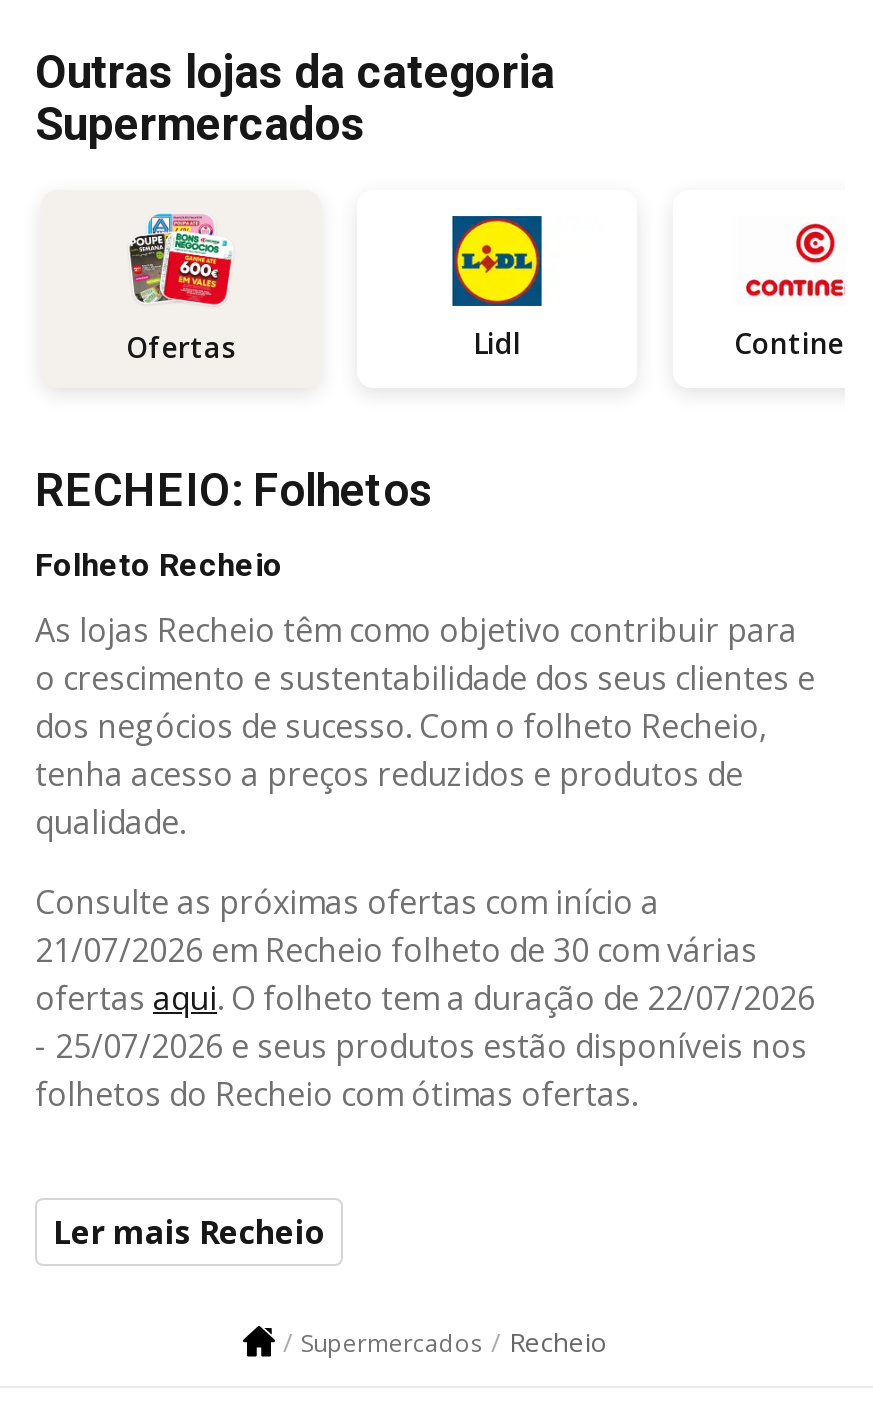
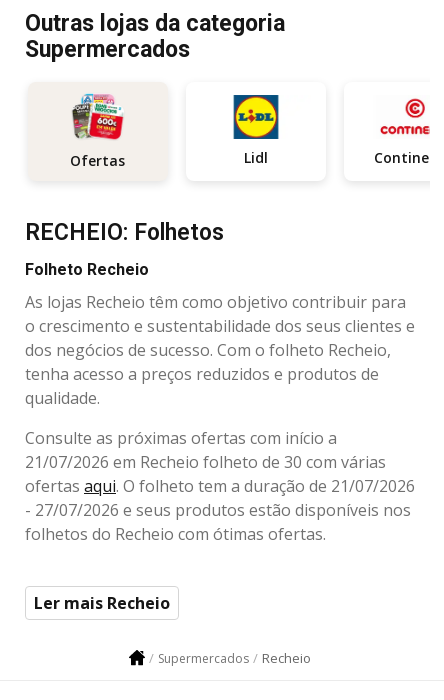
- ofertas aqui. O folheto tem a duração de 22/07/2026
+ ofertas aqui. O folheto tem a duração de 21/07/2026

- - 25/07/2026 e seus produtos estão disponíveis nos
+ - 27/07/2026 e seus produtos estão disponíveis nos
